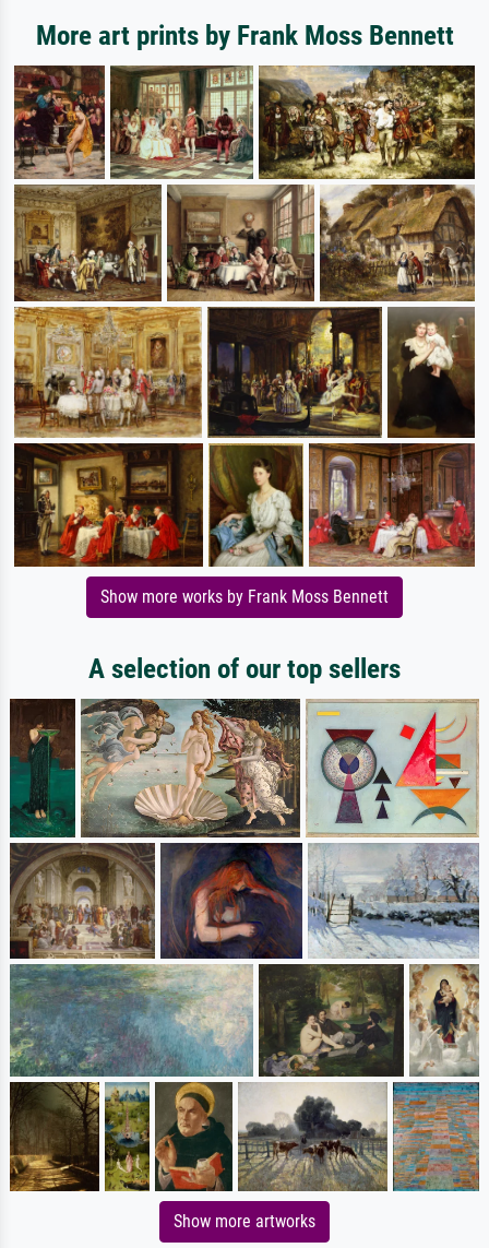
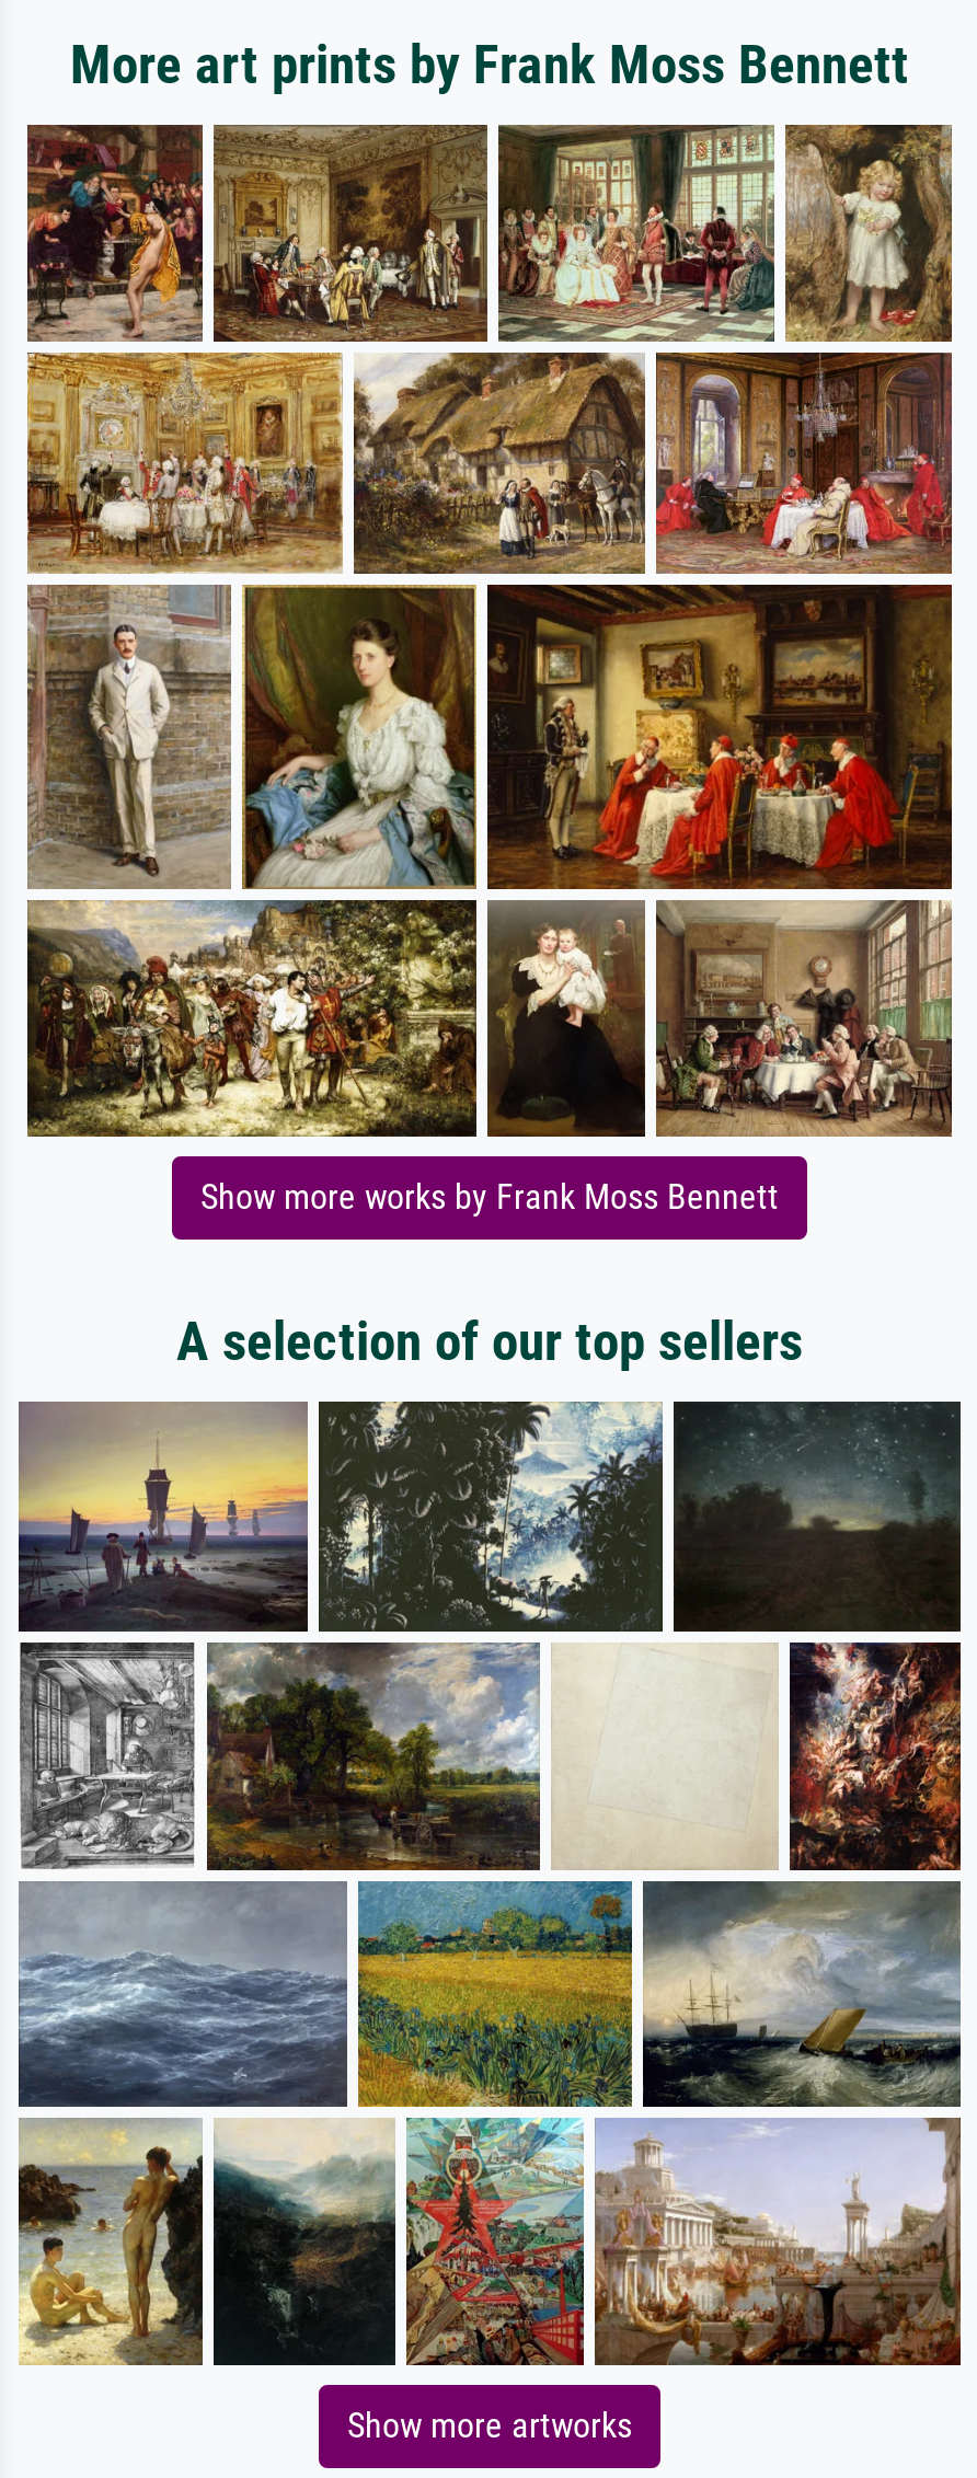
- [image]
+ [image]

- [image]
+ [image]
